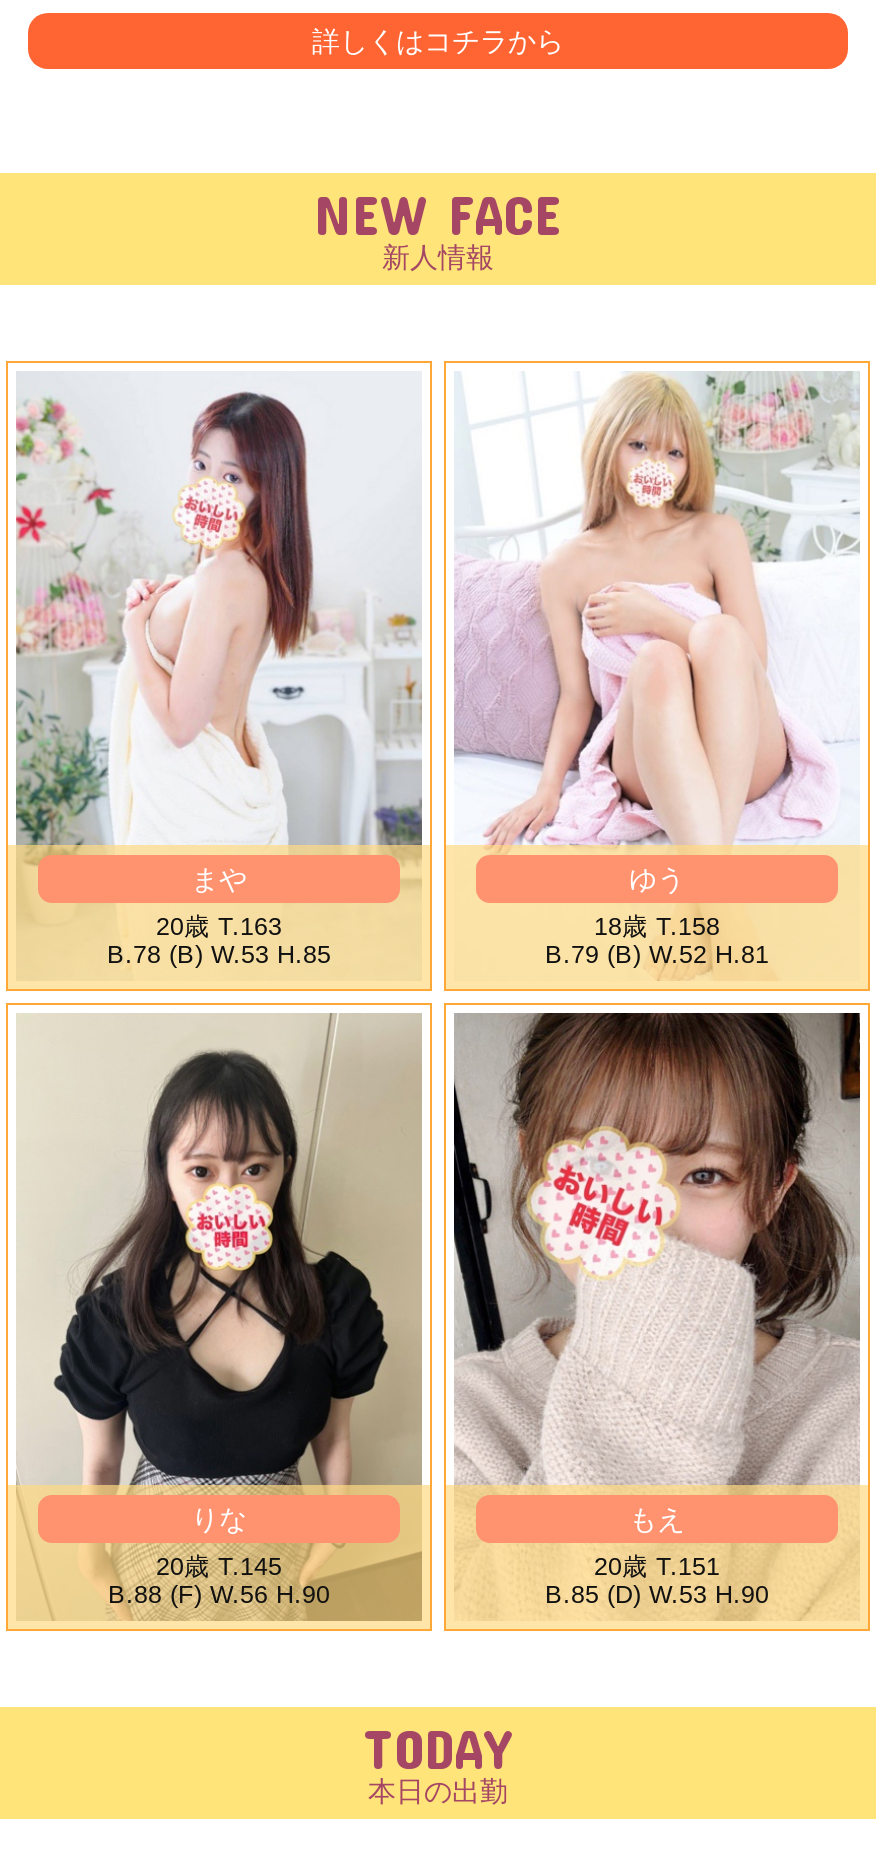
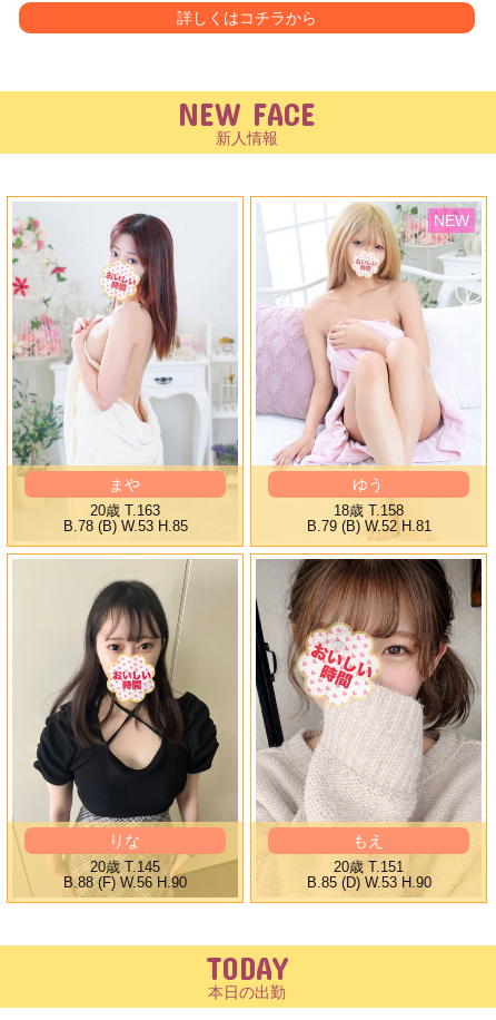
+ NEW
